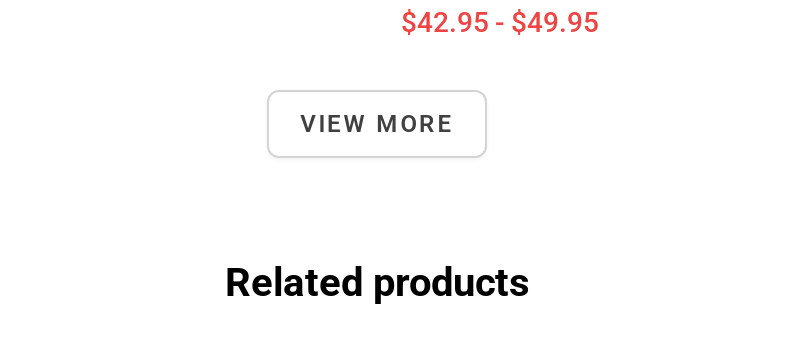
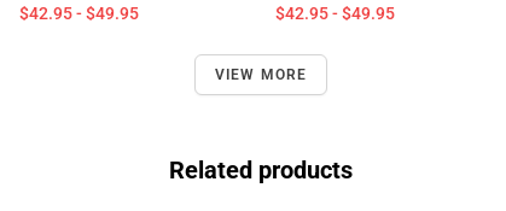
+ $42.95 - $49.95
